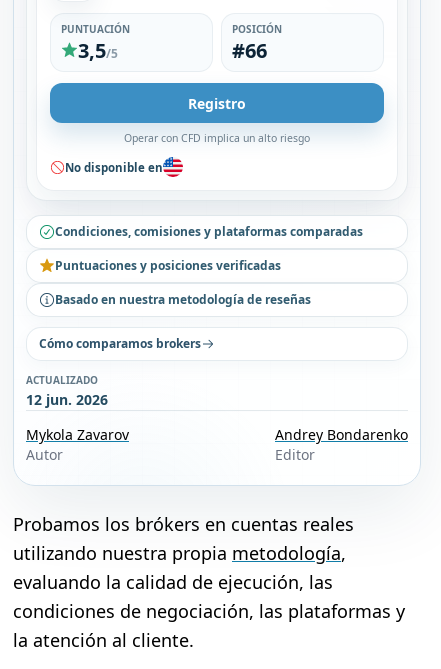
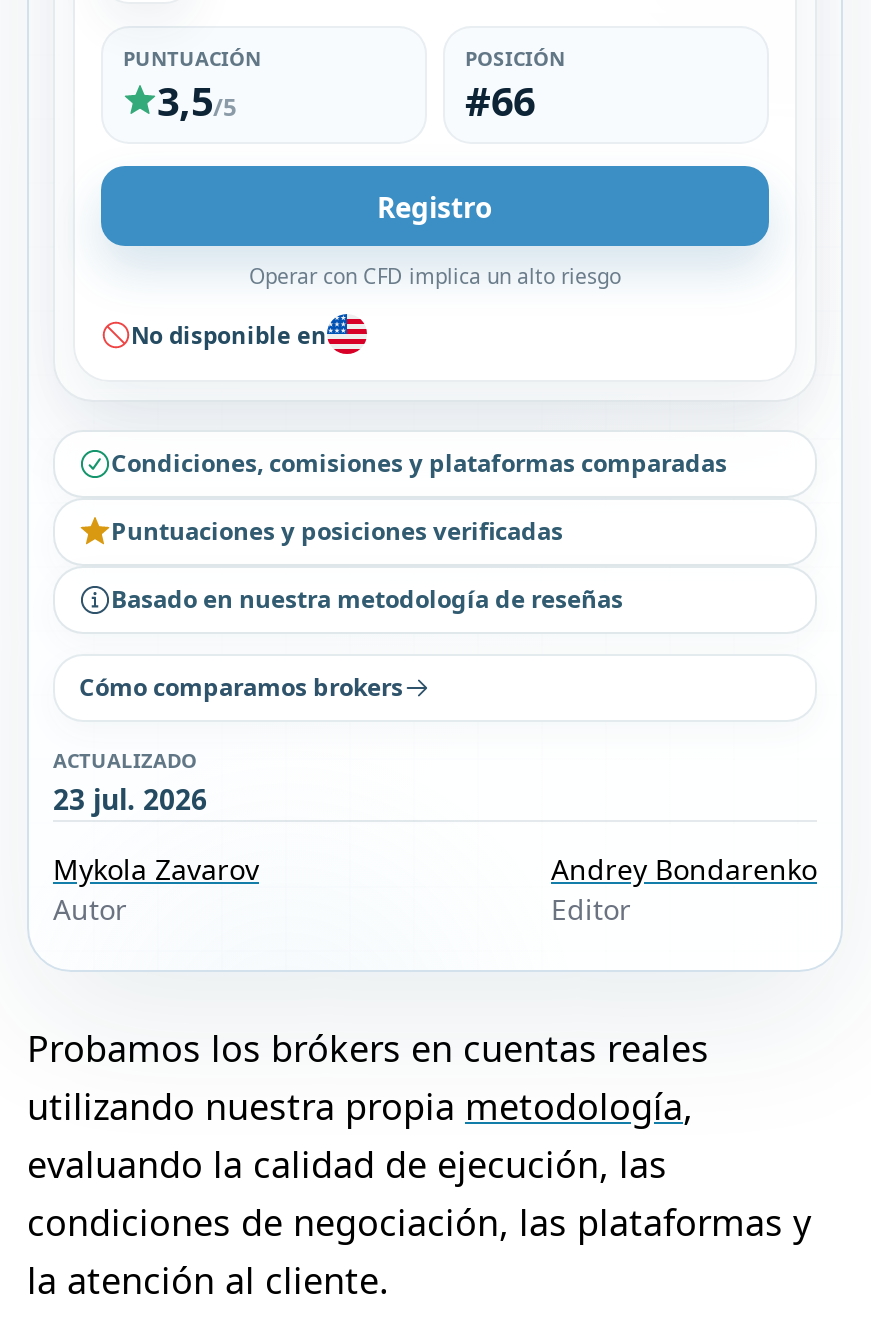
- 12 jun. 2026
+ 23 jul. 2026
